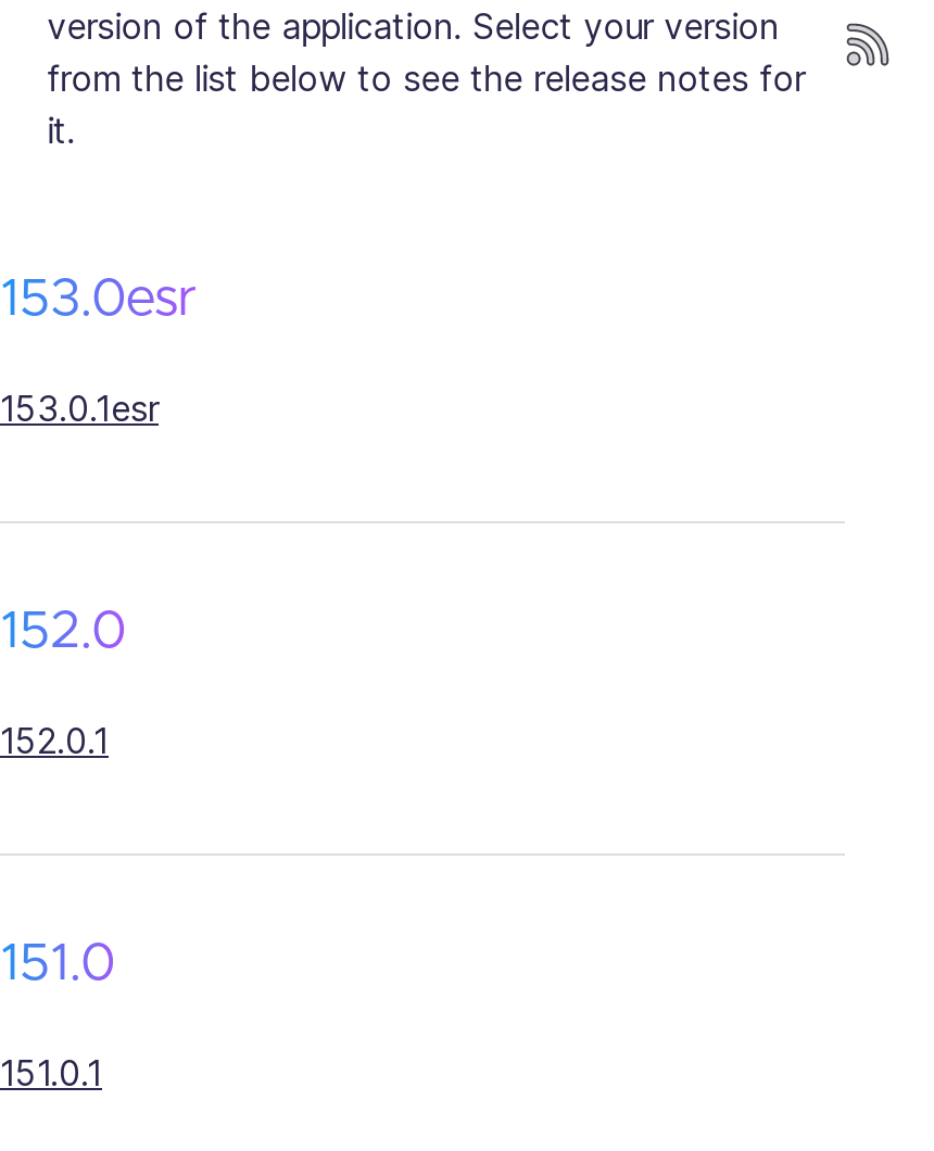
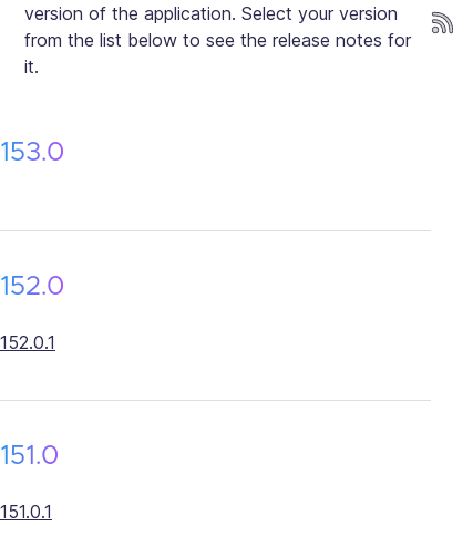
- 153.0esr
- 153.0.1esr
+ 153.0
